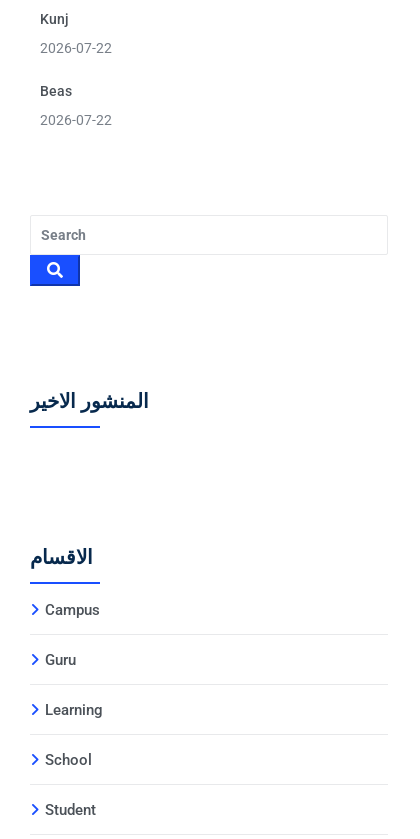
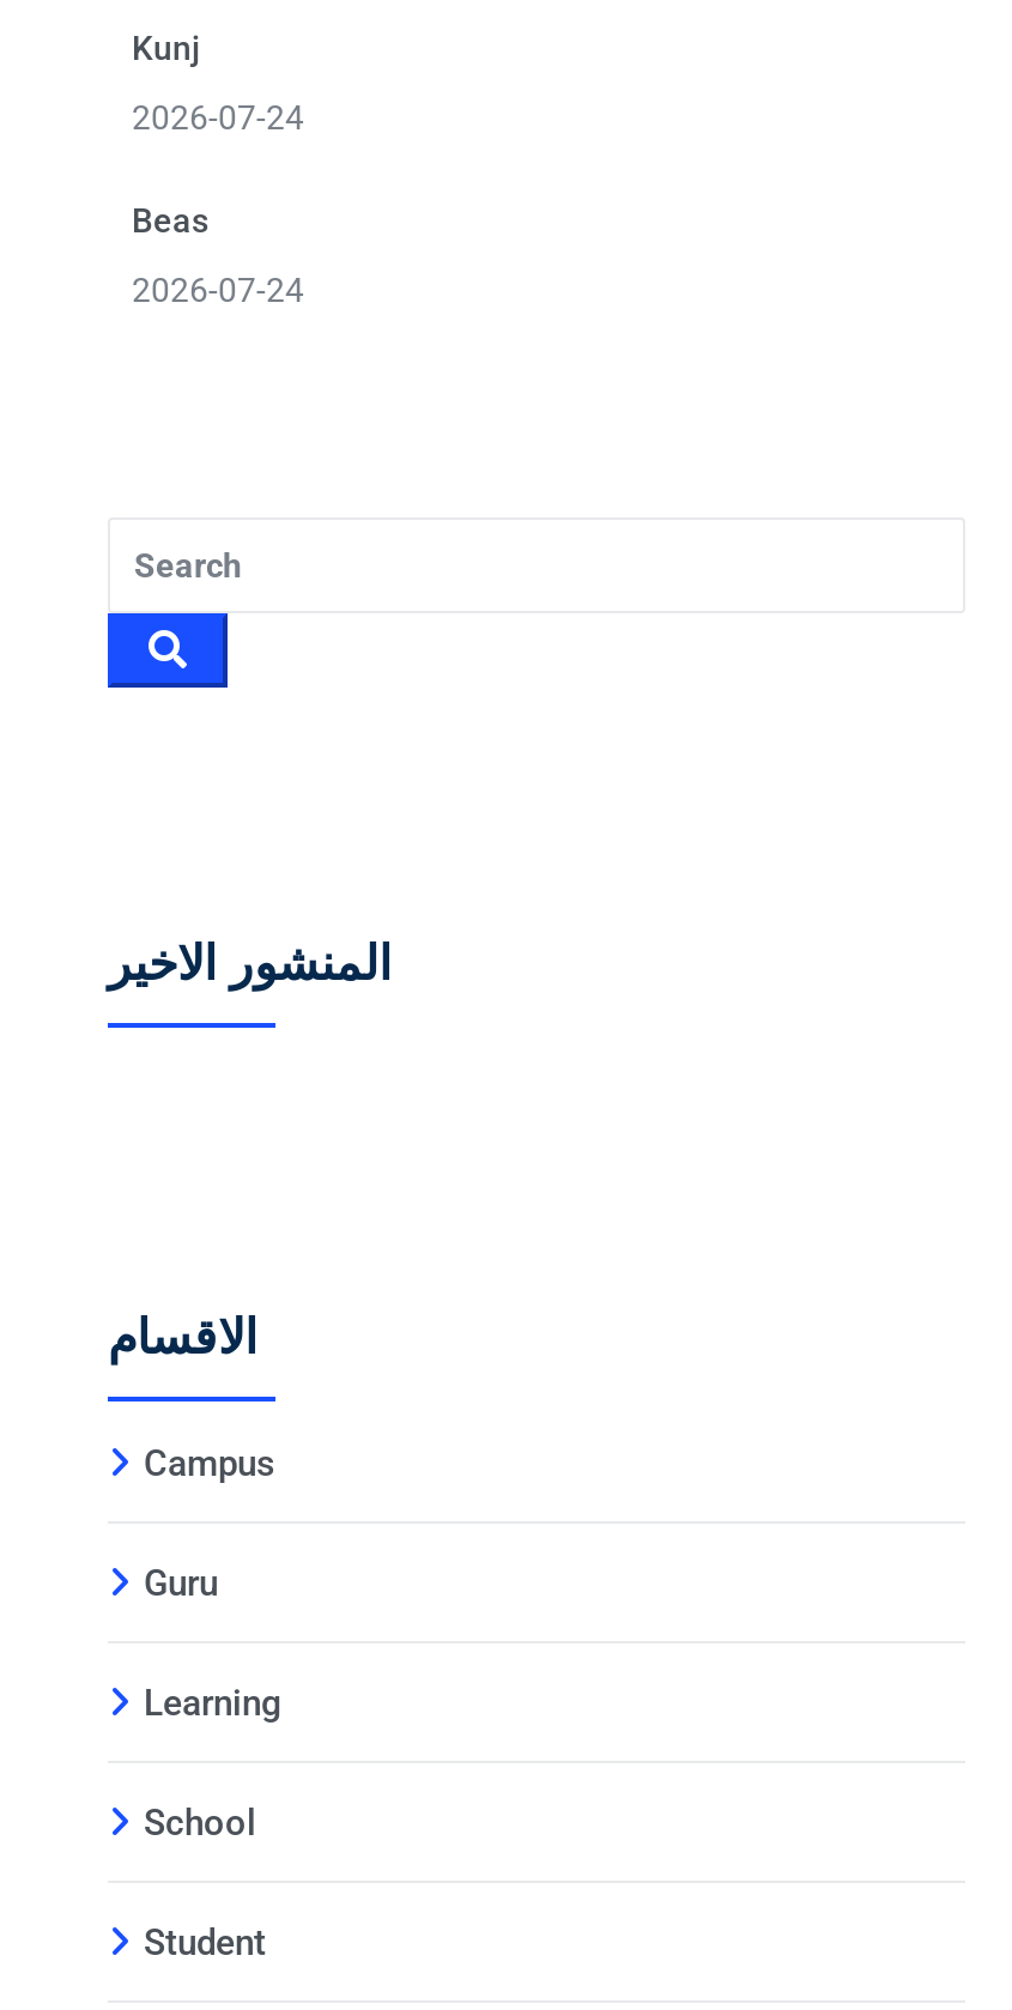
- 2026-07-22
+ 2026-07-24

- 2026-07-22
+ 2026-07-24
